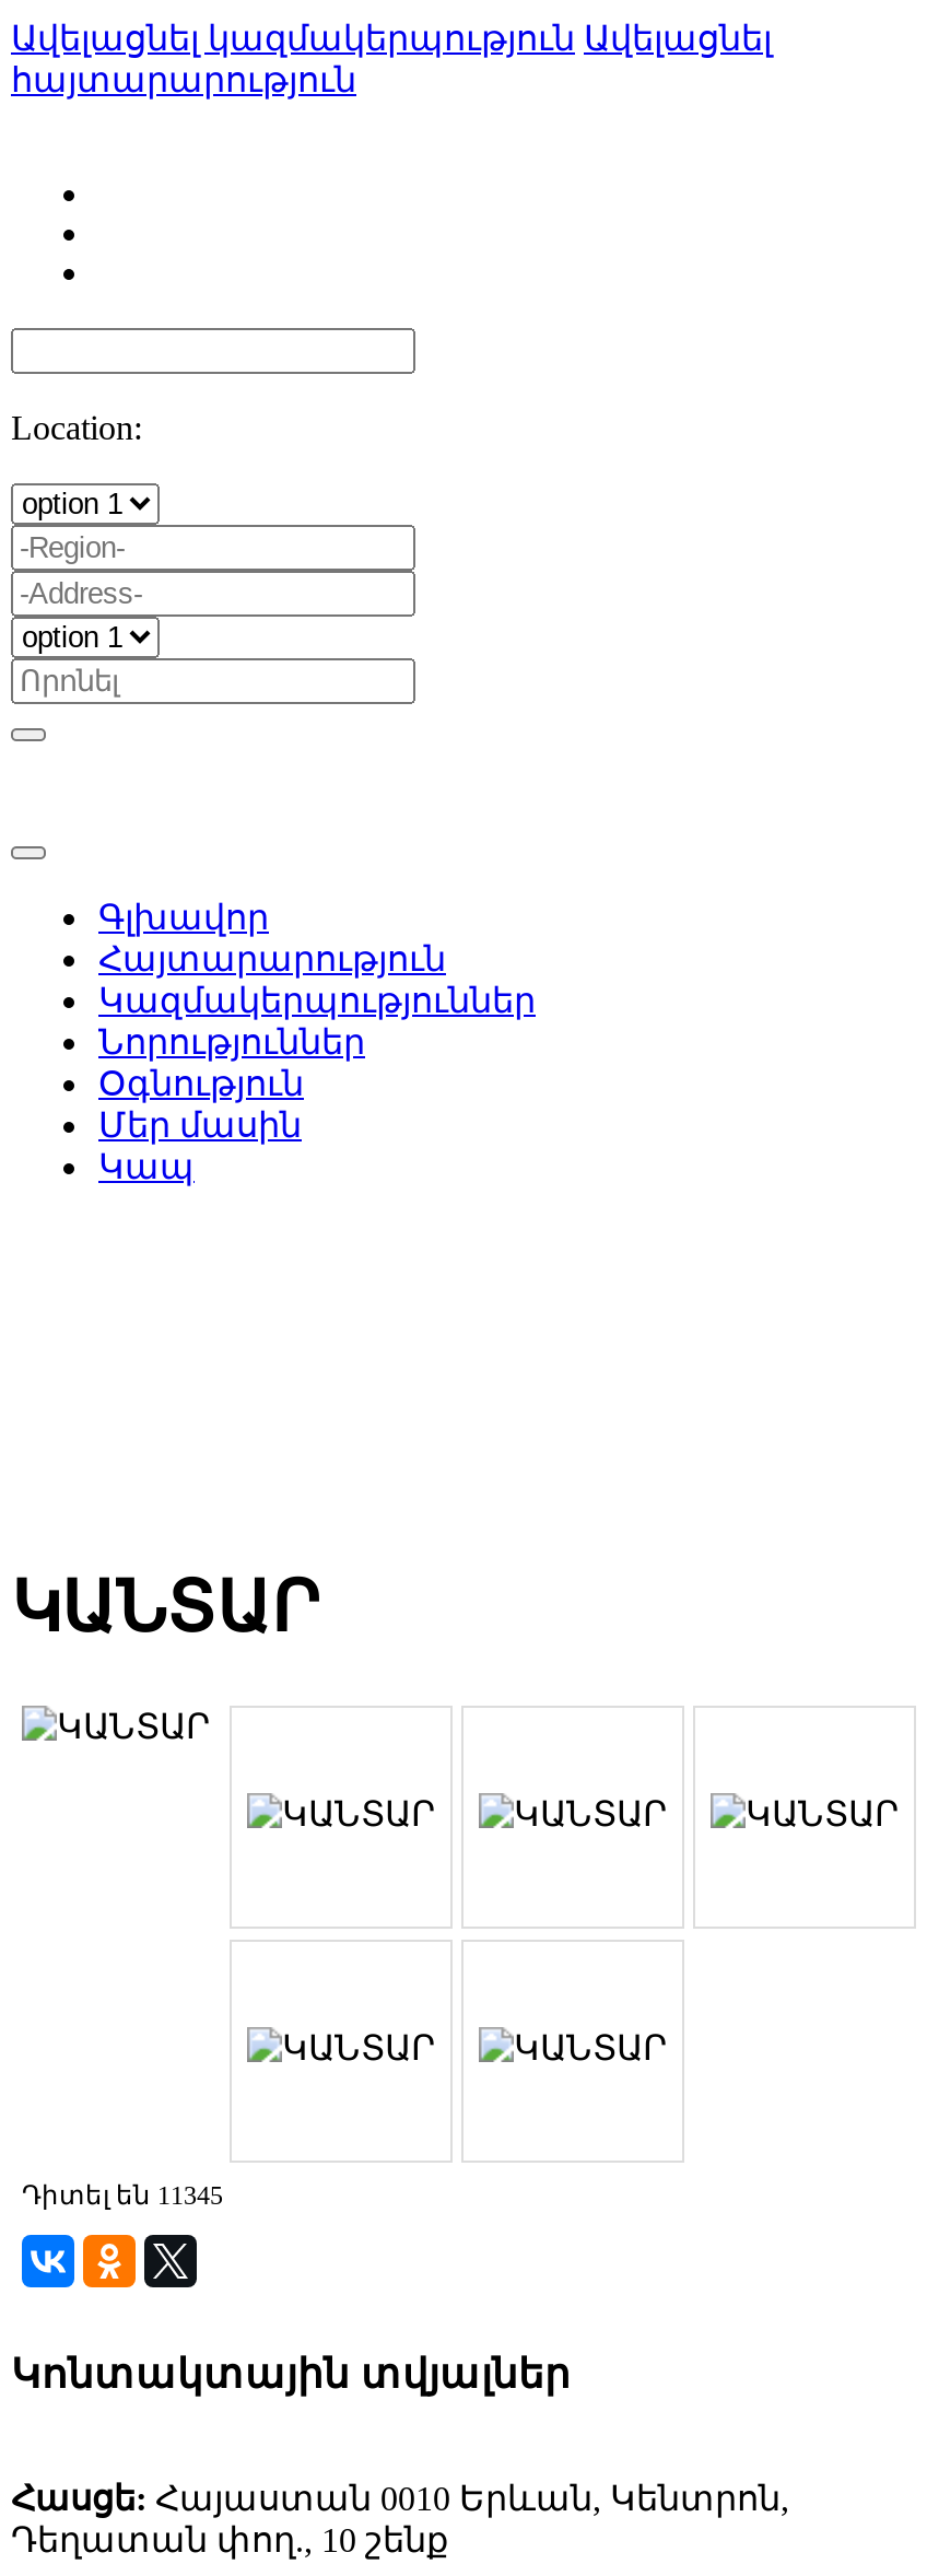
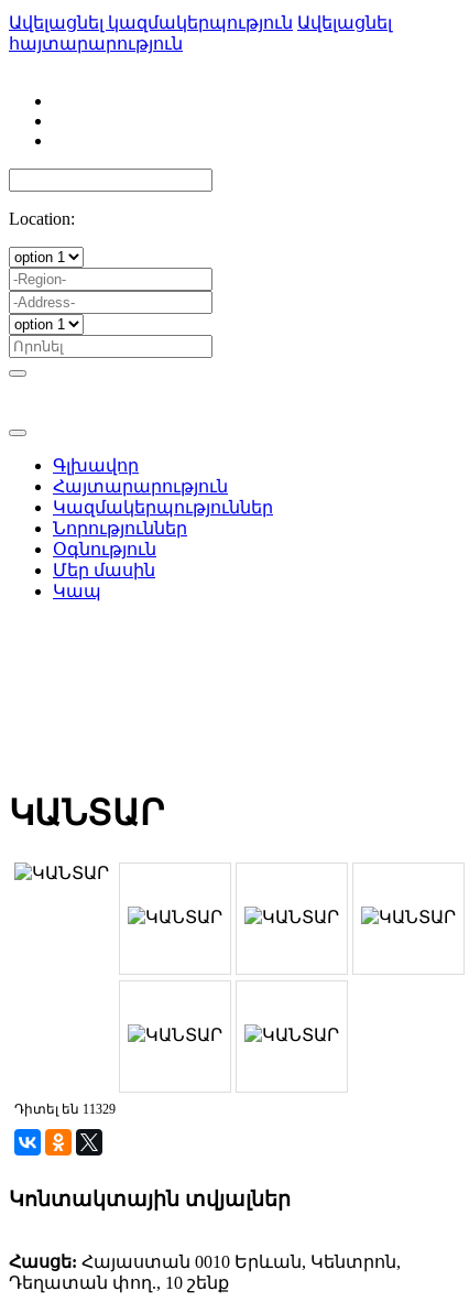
- Դիտել են 11345
+ Դիտել են 11329
